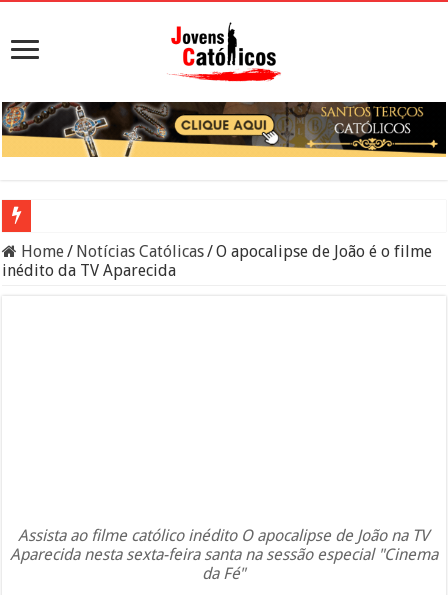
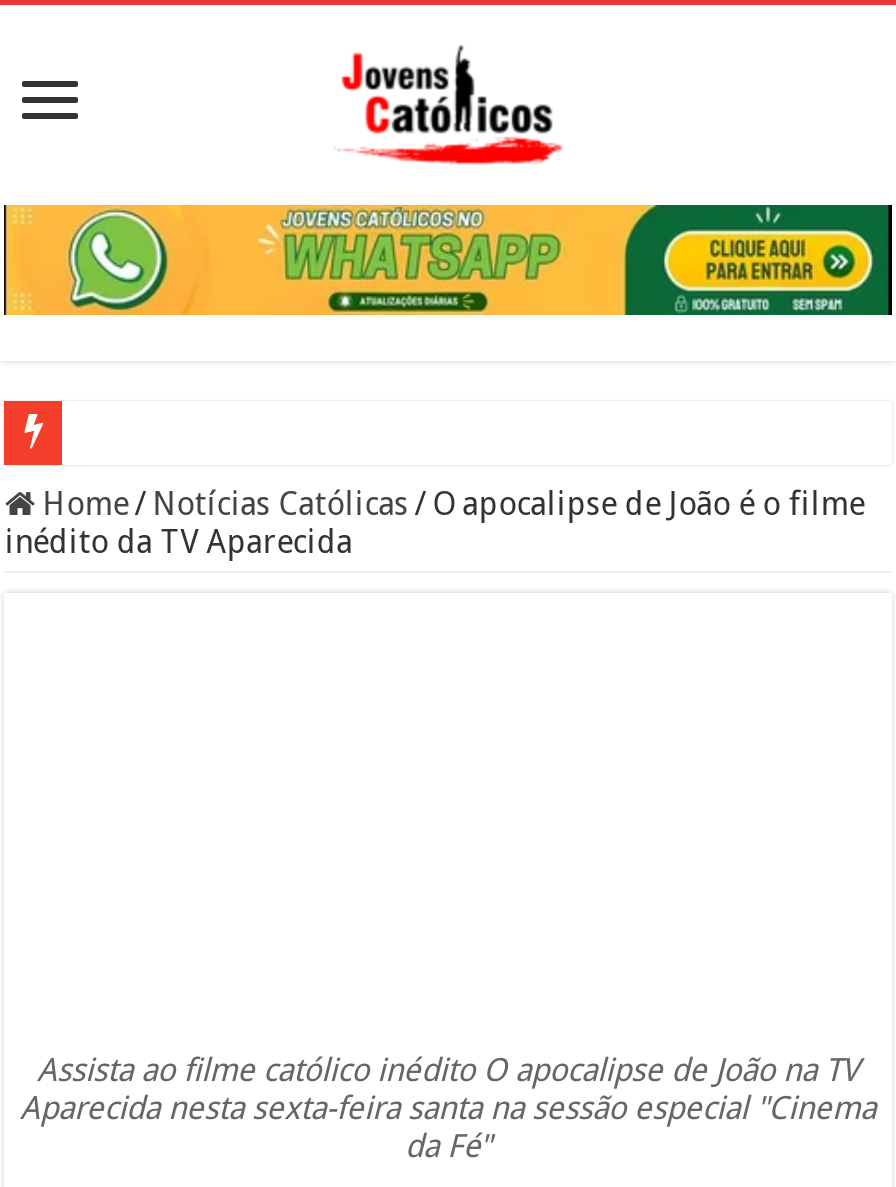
- [image]
+ [image]
